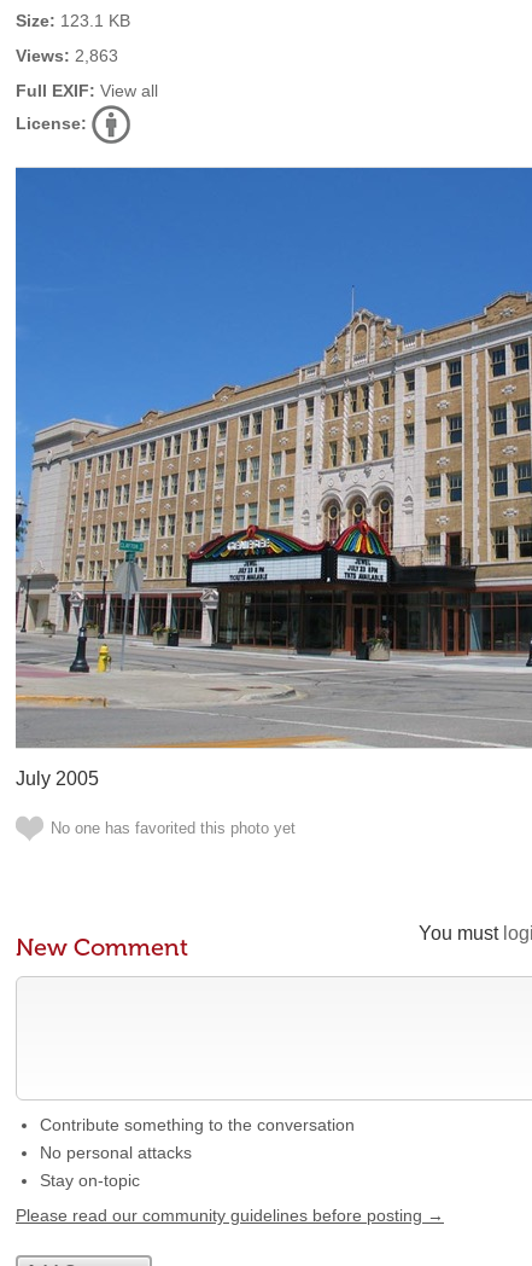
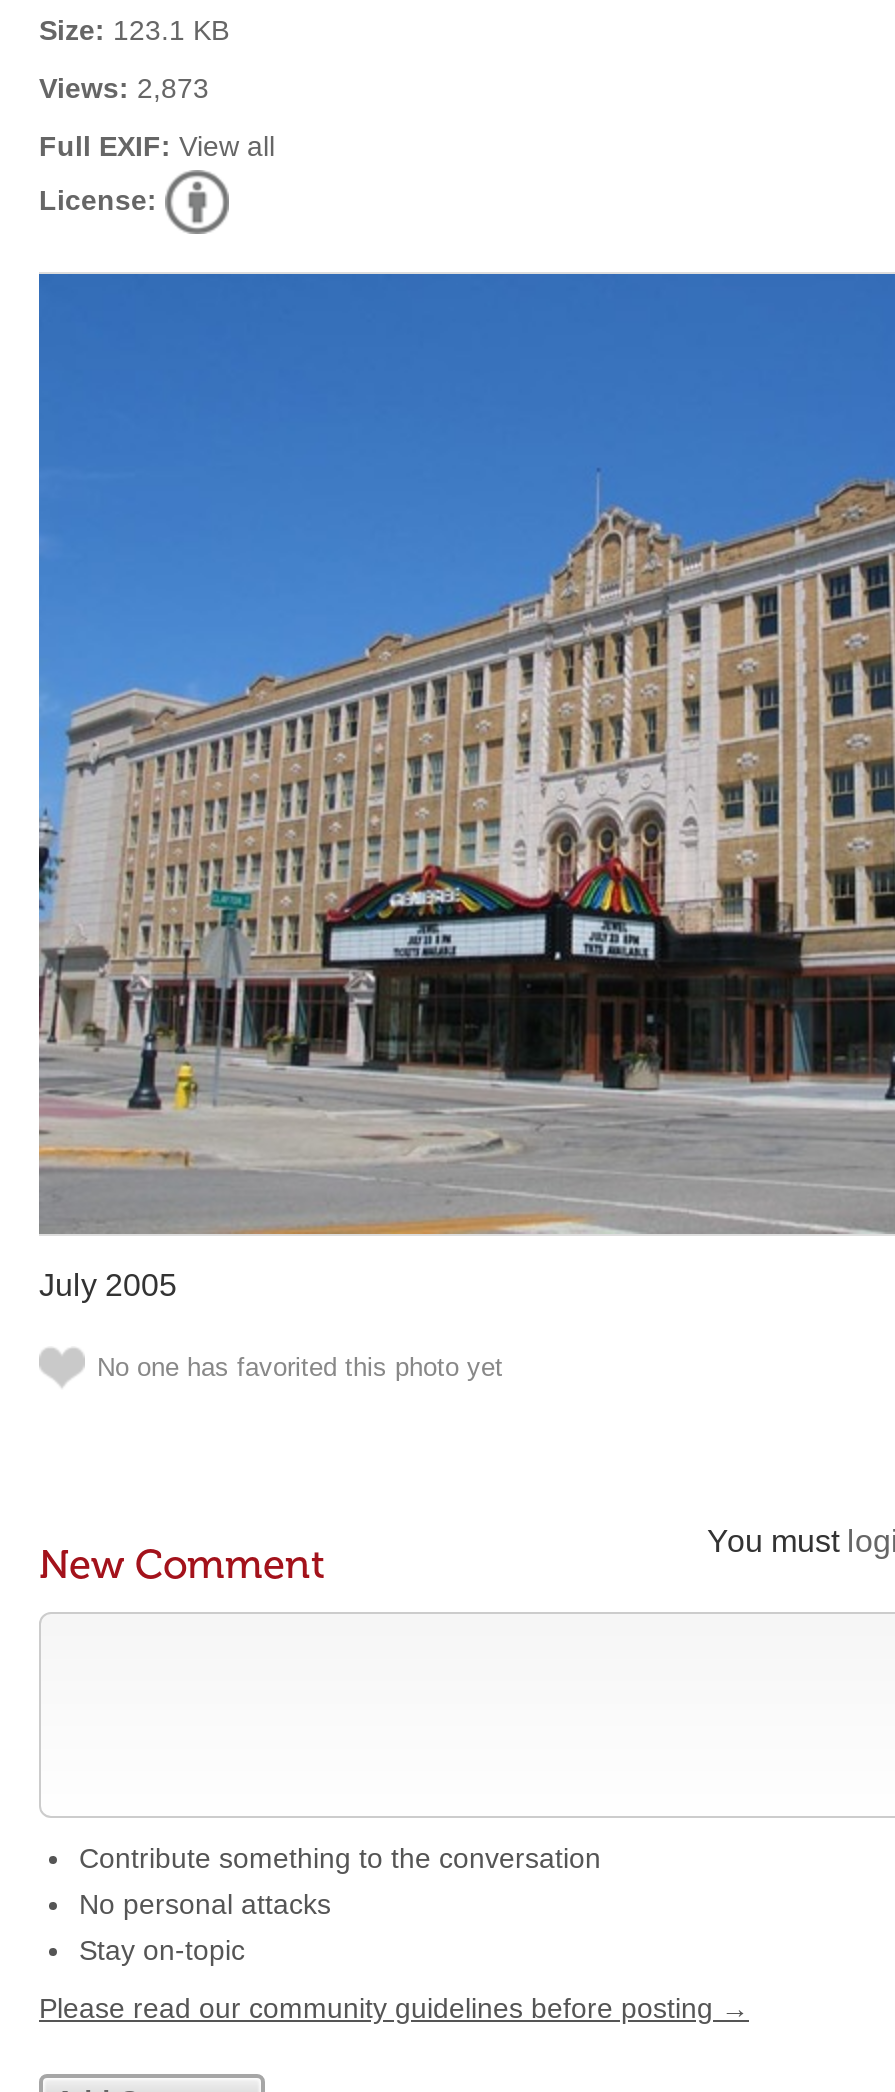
- Views: 2,863
+ Views: 2,873
